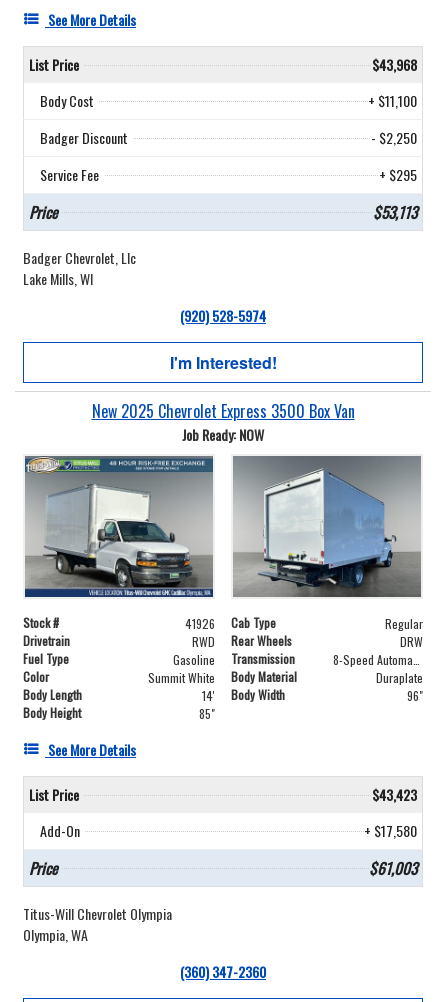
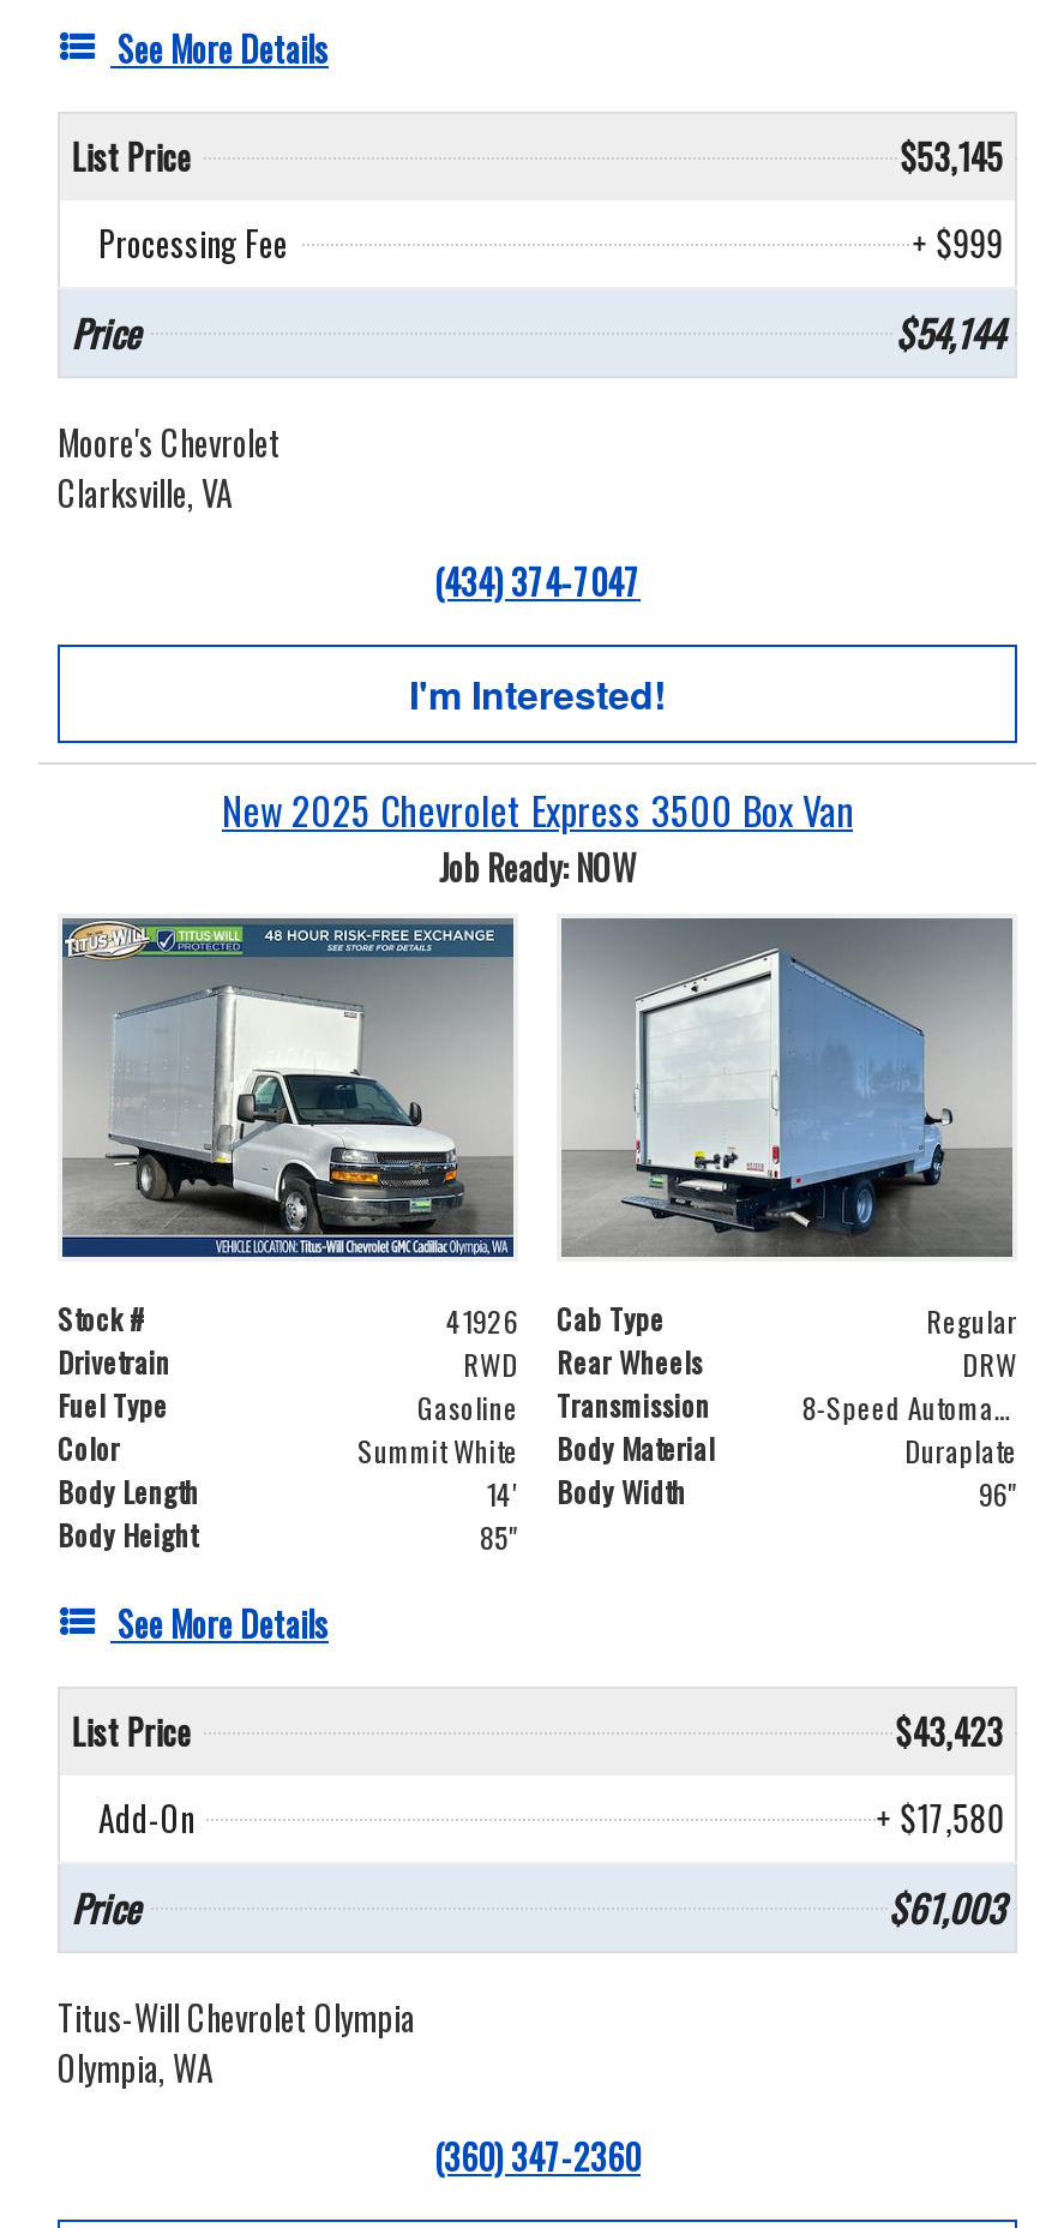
- $43,968
- Body Cost
- + $11,100
- Badger Discount
- - $2,250
- Service Fee
- + $295
+ $53,145
+ Processing Fee
+ + $999

- $53,113
+ $54,144

- Badger Chevrolet, Llc
- Lake Mills, WI
+ Moore's Chevrolet
+ Clarksville, VA

- (920) 528-5974
+ (434) 374-7047
